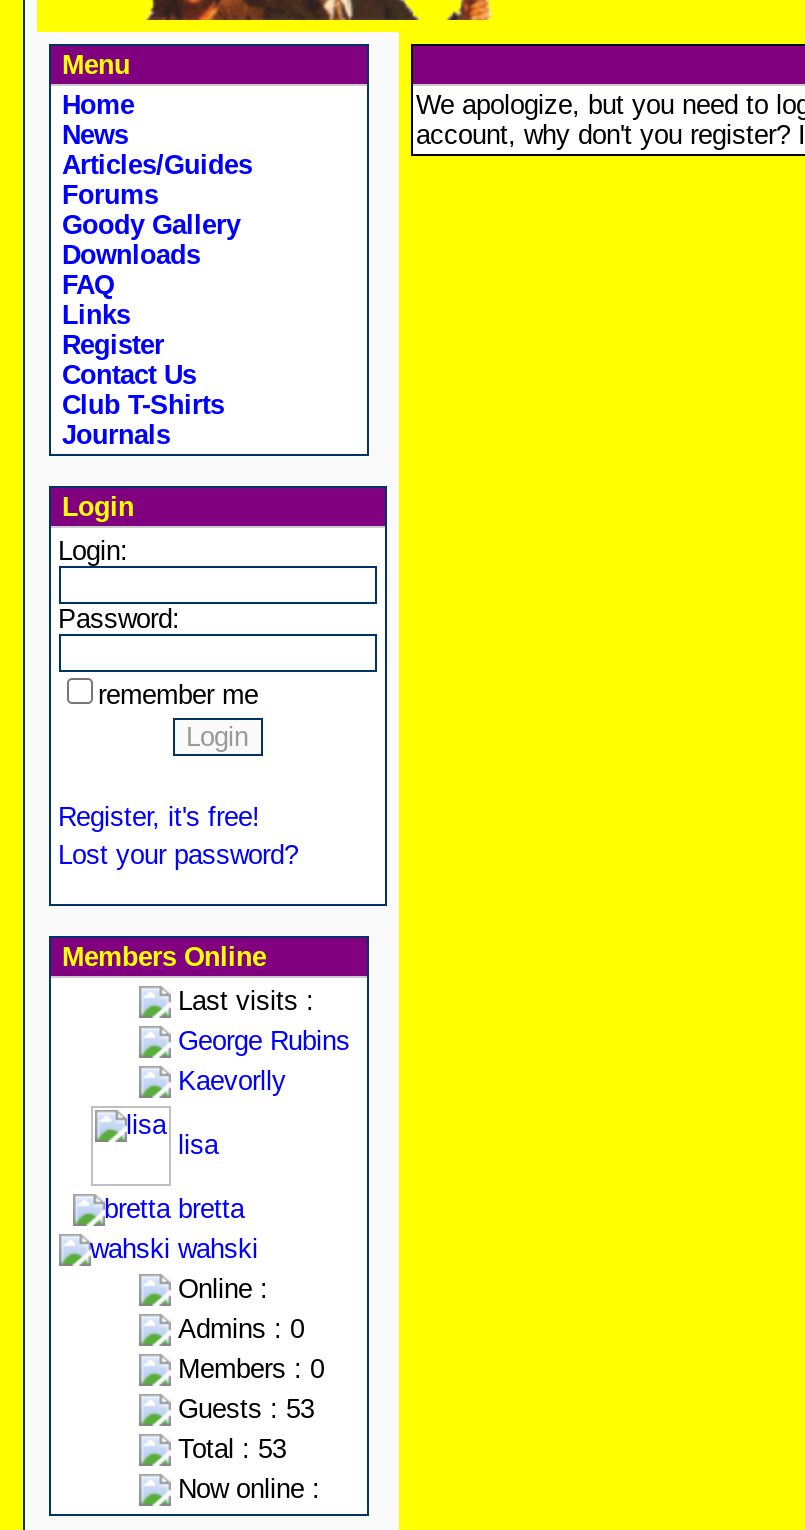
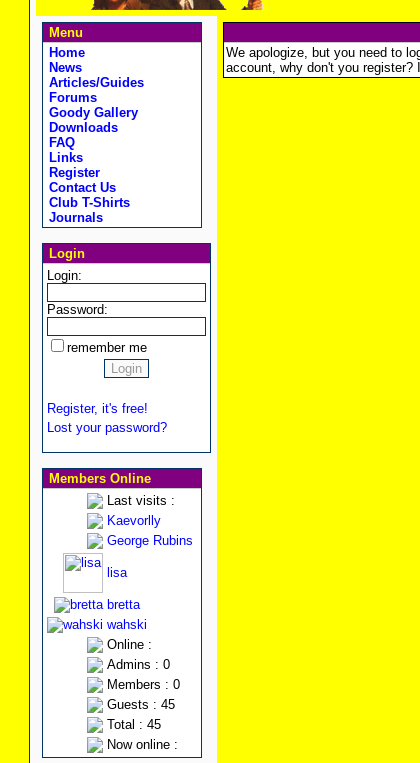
moved down: George Rubins

moved up: Kaevorlly

- Guests : 53
+ Guests : 45

- Total : 53
+ Total : 45
